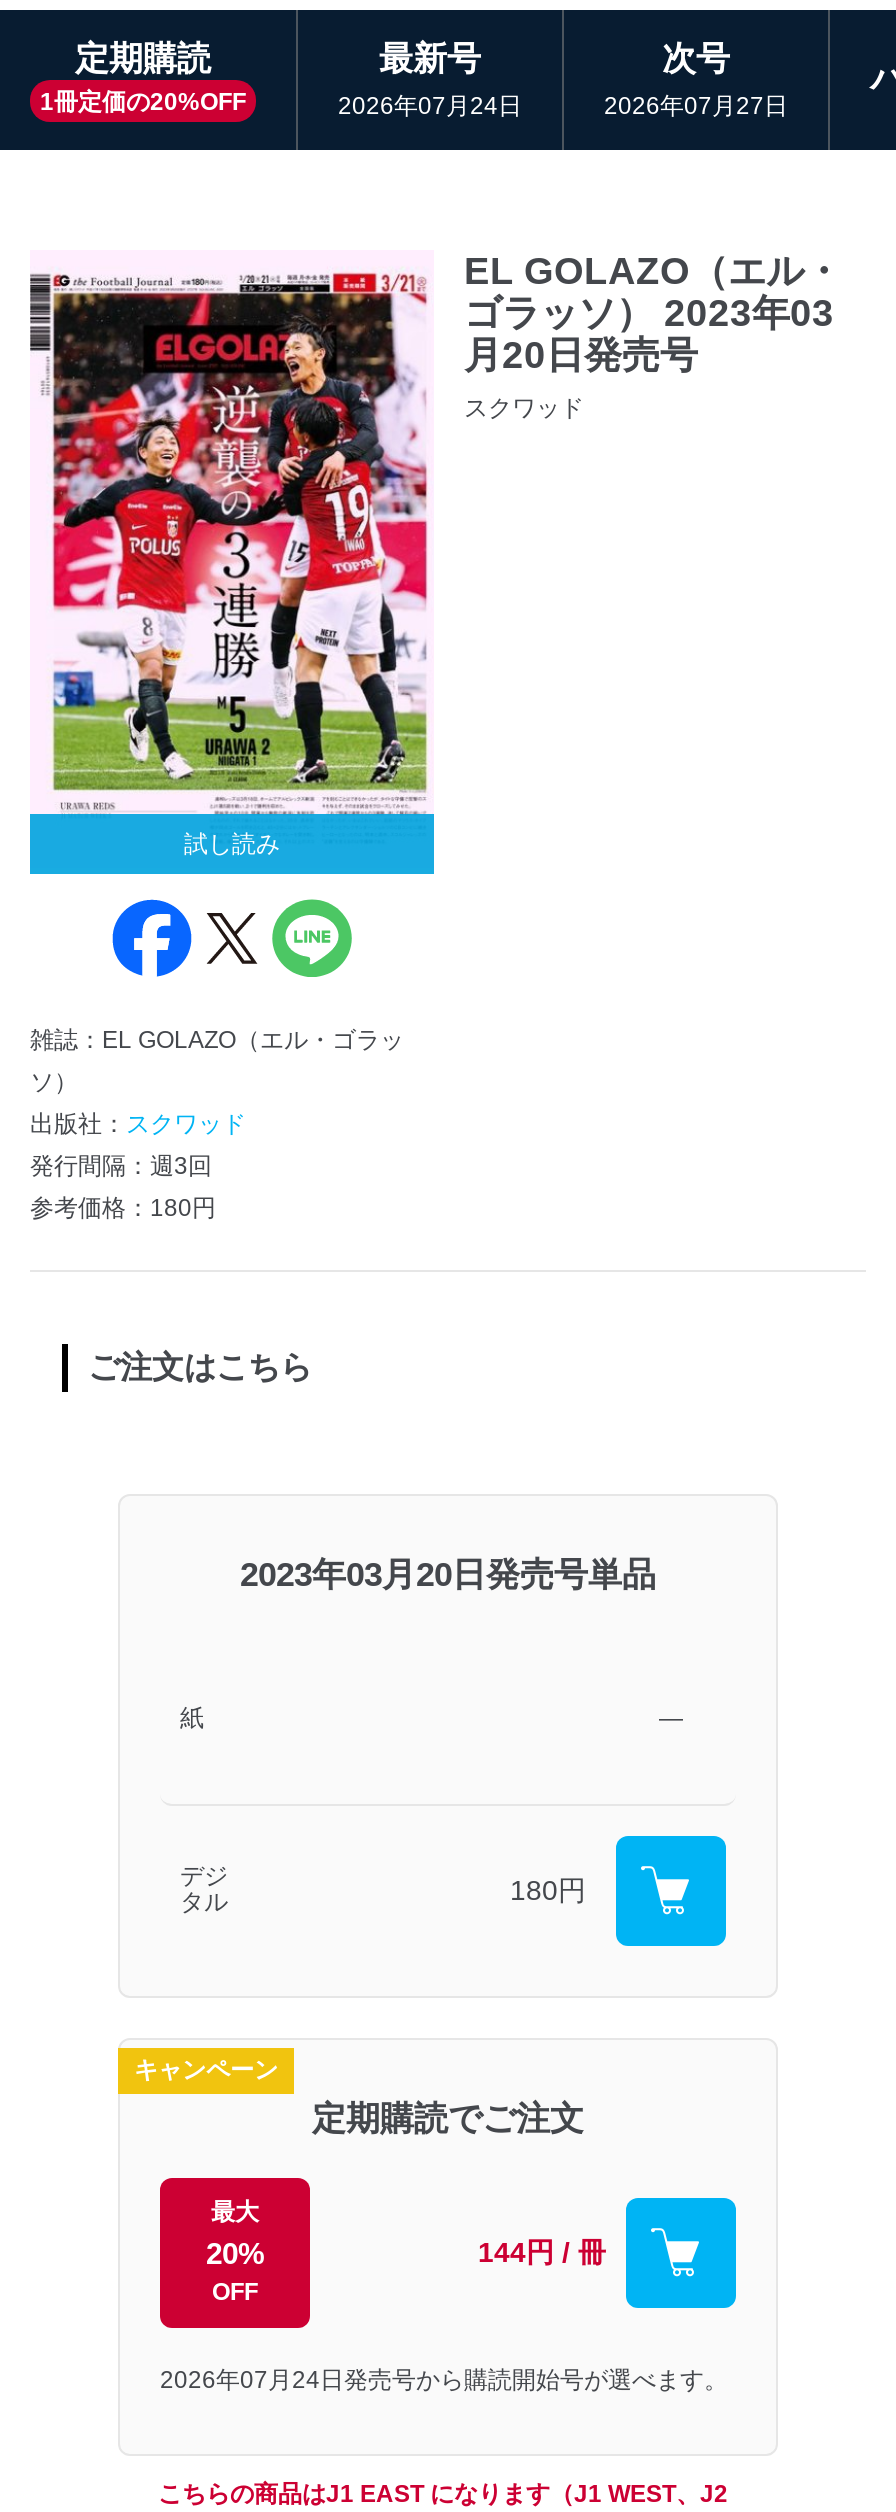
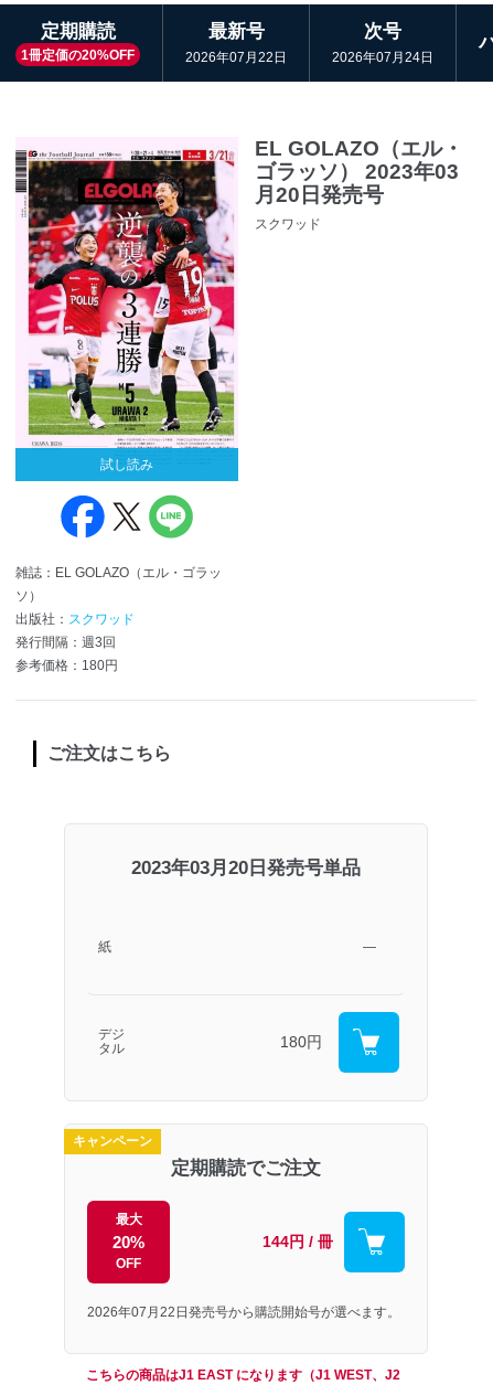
- 2026年07月24日
+ 2026年07月22日

- 2026年07月27日
+ 2026年07月24日

- 2026年07月24日発売号から購読開始号が選べます。
+ 2026年07月22日発売号から購読開始号が選べます。
